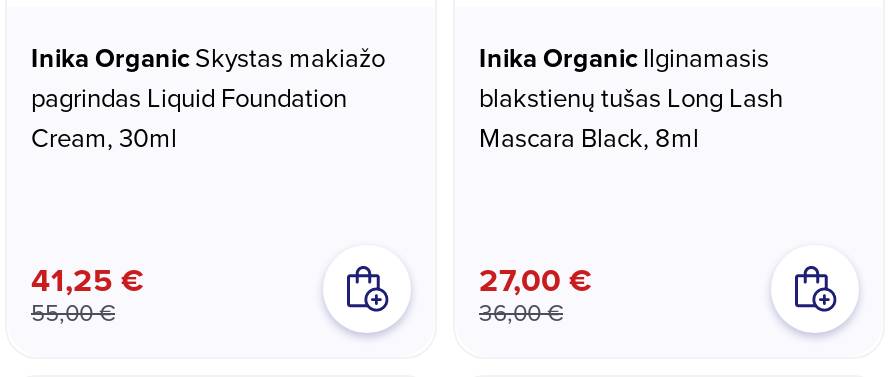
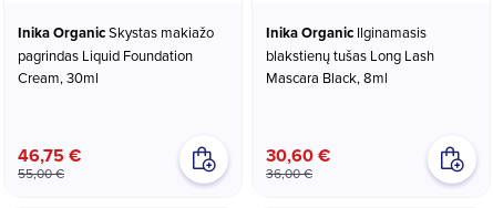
- 41,25 €
+ 46,75 €

- 27,00 €
+ 30,60 €
